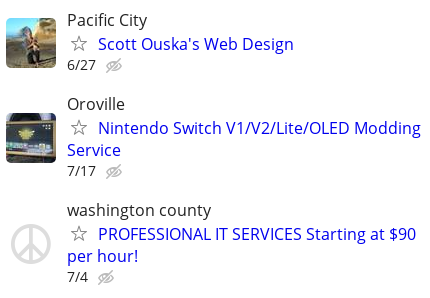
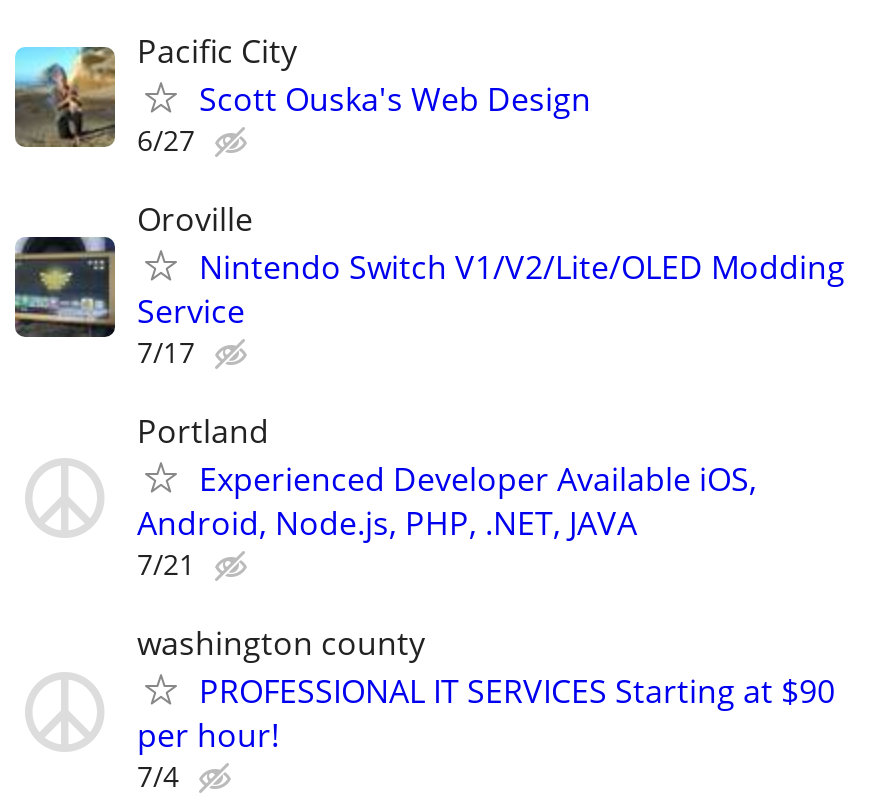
+ Portland
+ Experienced Developer Available iOS,
+ Android, Node.js, PHP, .NET, JAVA
+ 7/21
